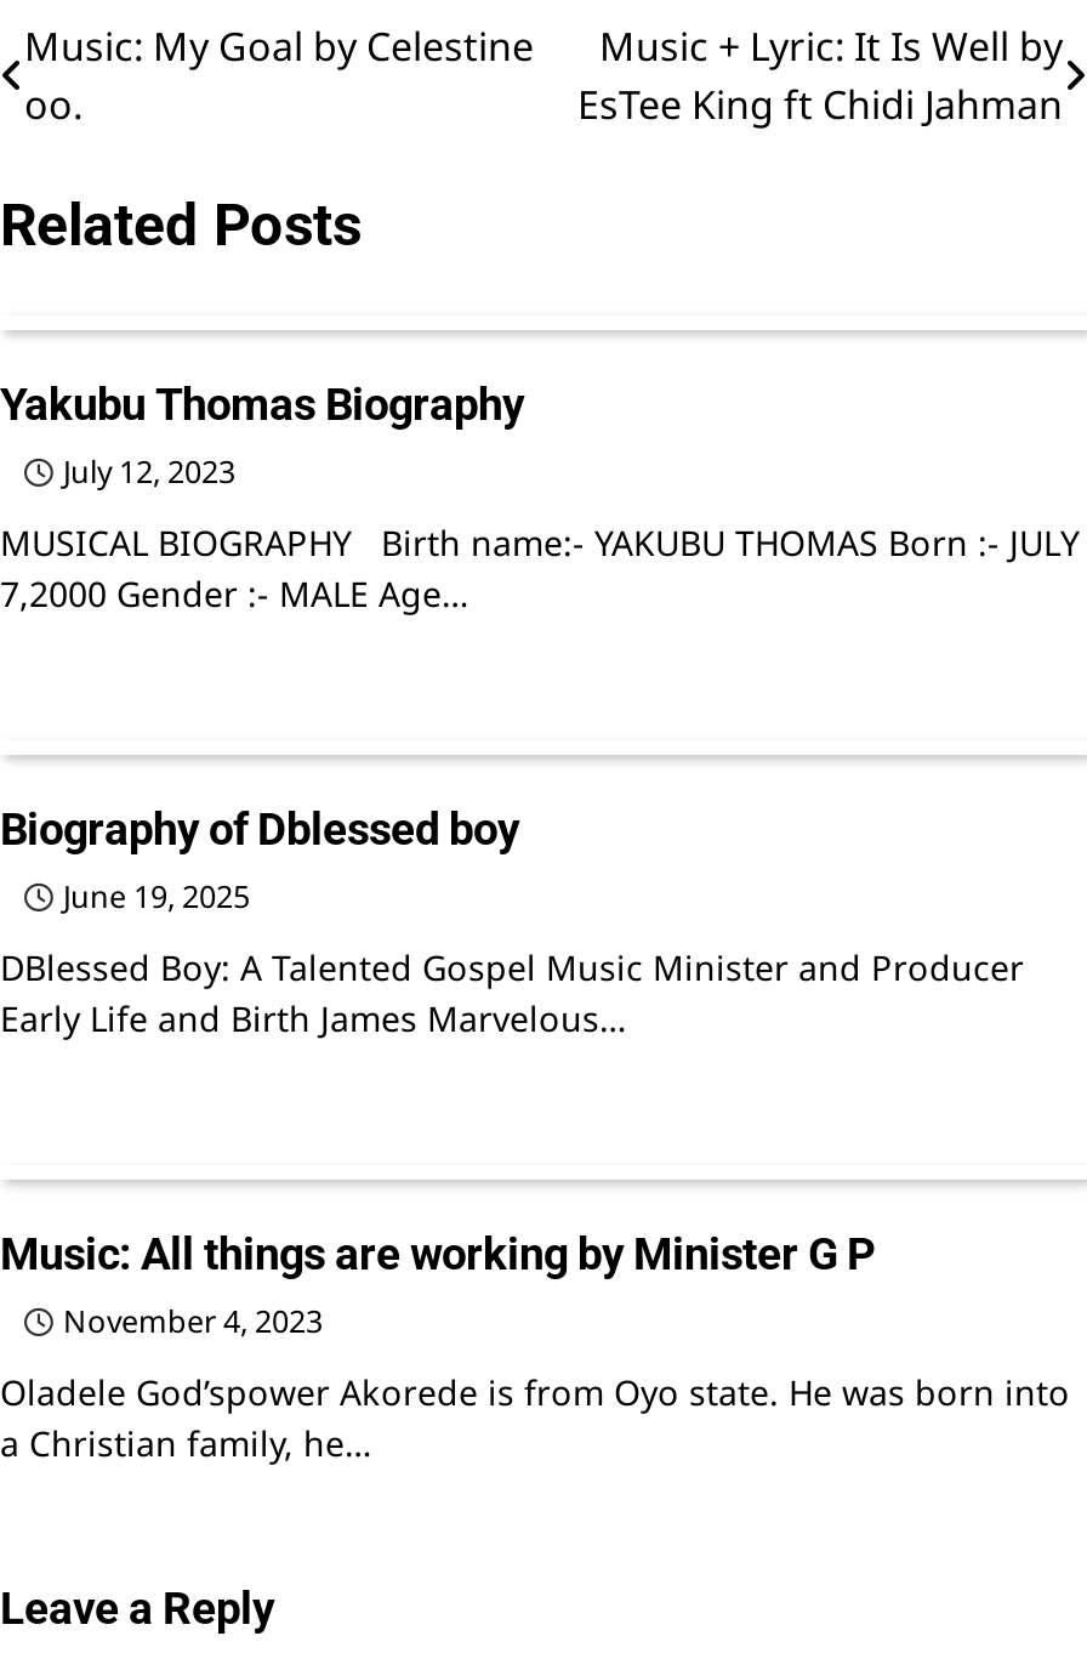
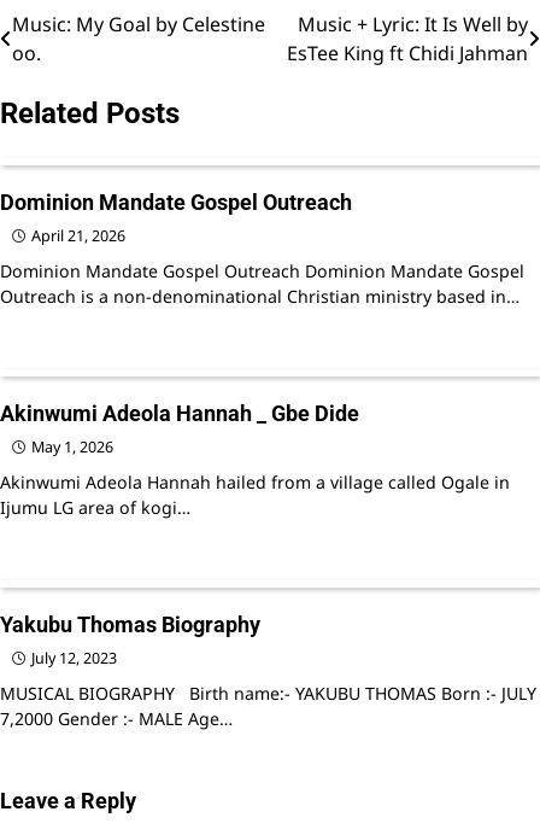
+ Dominion Mandate Gospel Outreach
+ April 21, 2026
+ Dominion Mandate Gospel Outreach Dominion Mandate Gospel
+ Outreach is a non-denominational Christian ministry based in…

+ Akinwumi Adeola Hannah _ Gbe Dide
+ May 1, 2026
+ Akinwumi Adeola Hannah hailed from a village called Ogale in
+ Ijumu LG area of kogi…

moved down: Yakubu Thomas Biography | July 12, 2023 | MUSICAL BIOGRAPHY Birth name:- YAKUBU THOMAS Born :- JULY | 7,2000 Gender :- MALE Age…

- Biography of Dblessed boy
- June 19, 2025
- DBlessed Boy: A Talented Gospel Music Minister and Producer
- Early Life and Birth James Marvelous…

- Music: All things are working by Minister G P
- November 4, 2023
- Oladele God’spower Akorede is from Oyo state. He was born into
- a Christian family, he…
